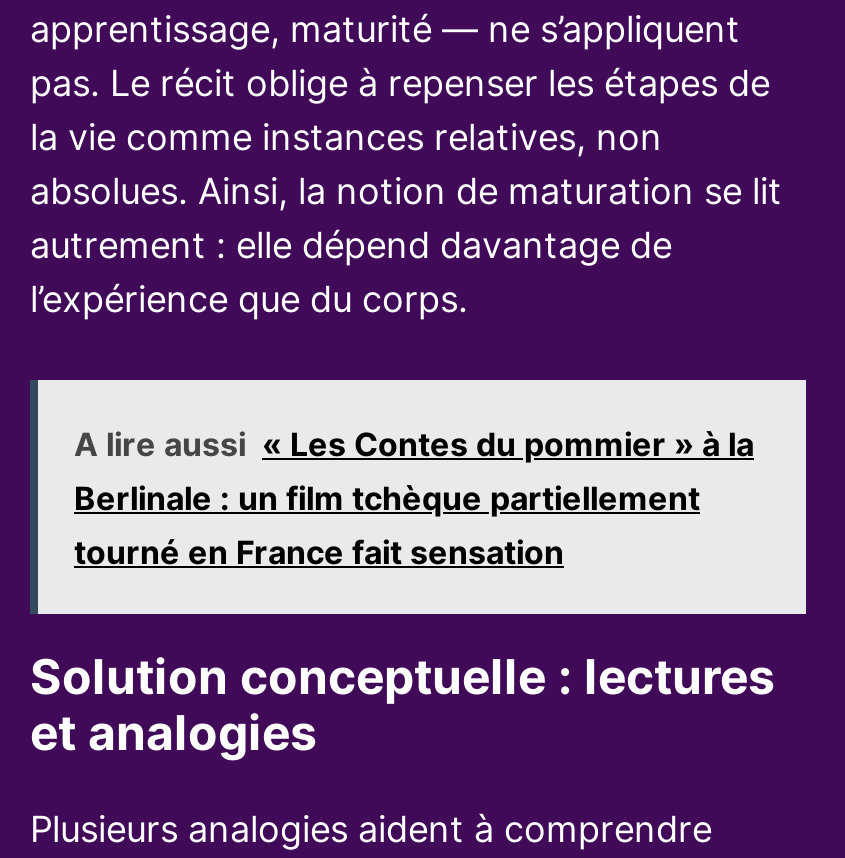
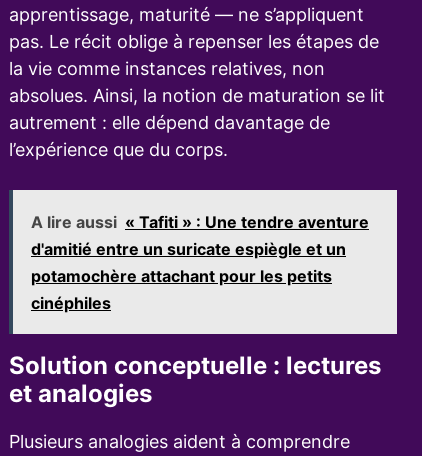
- A lire aussi « Les Contes du pommier » à la
- Berlinale : un film tchèque partiellement
- tourné en France fait sensation
+ A lire aussi « Tafiti » : Une tendre aventure
+ d'amitié entre un suricate espiègle et un
+ potamochère attachant pour les petits
+ cinéphiles
